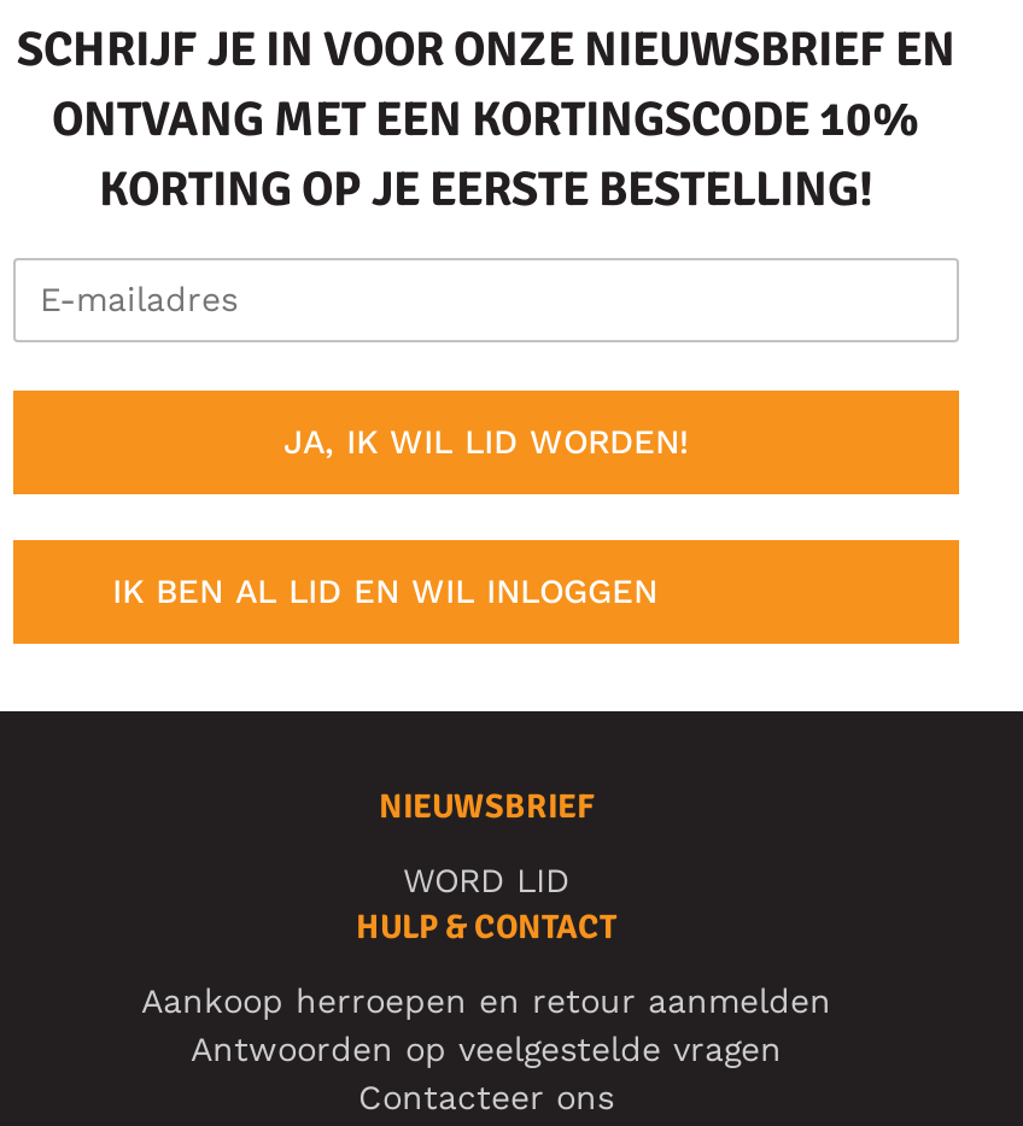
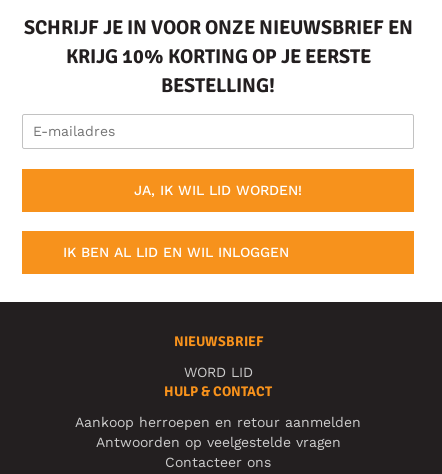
- ONTVANG MET EEN KORTINGSCODE 10%
- KORTING OP JE EERSTE BESTELLING!
+ KRIJG 10% KORTING OP JE EERSTE
+ BESTELLING!
